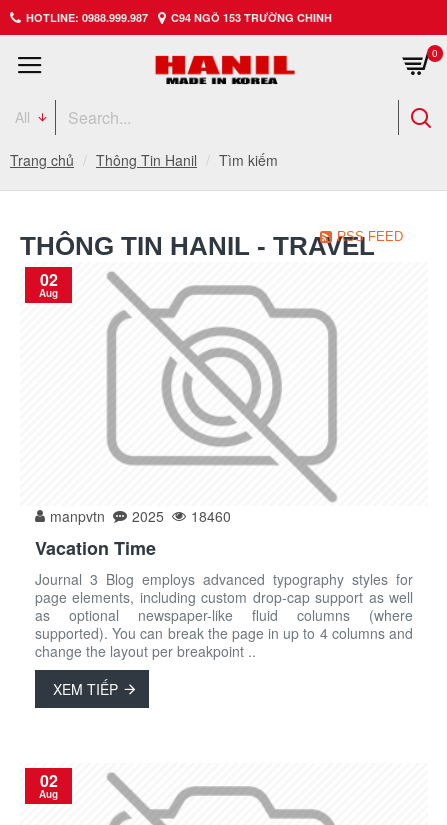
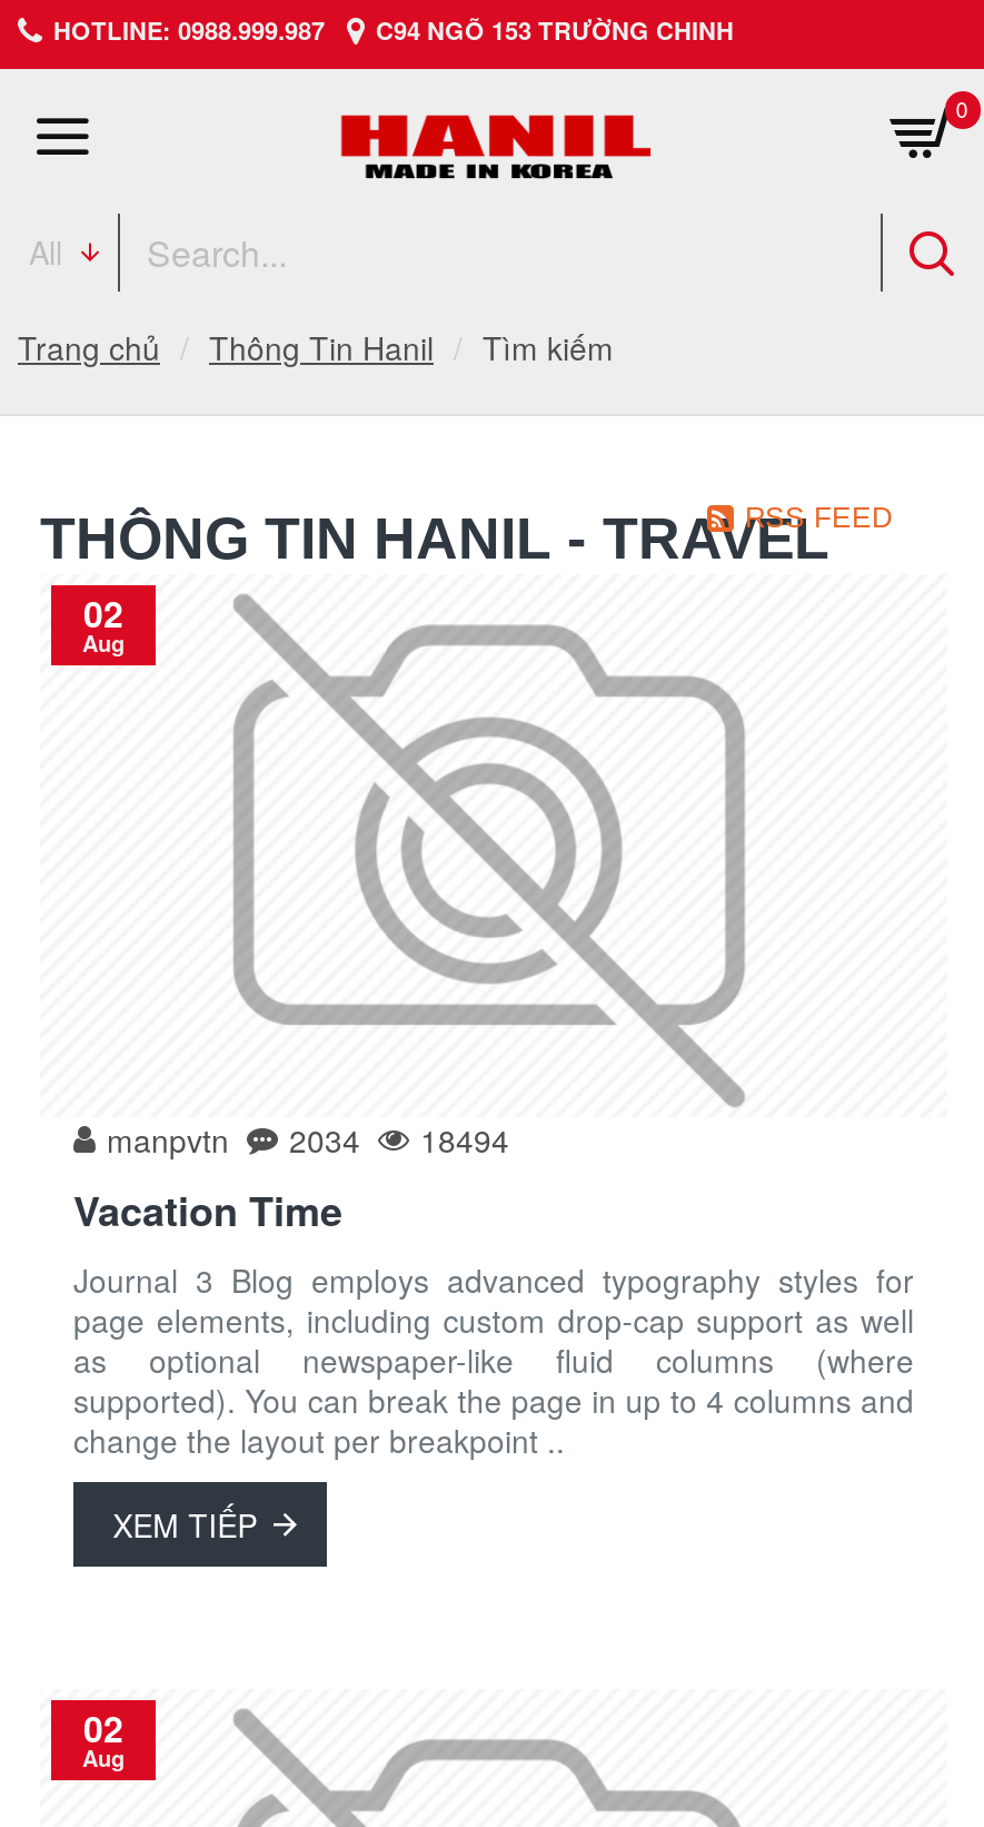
- 2025
+ 2034

- 18460
+ 18494
